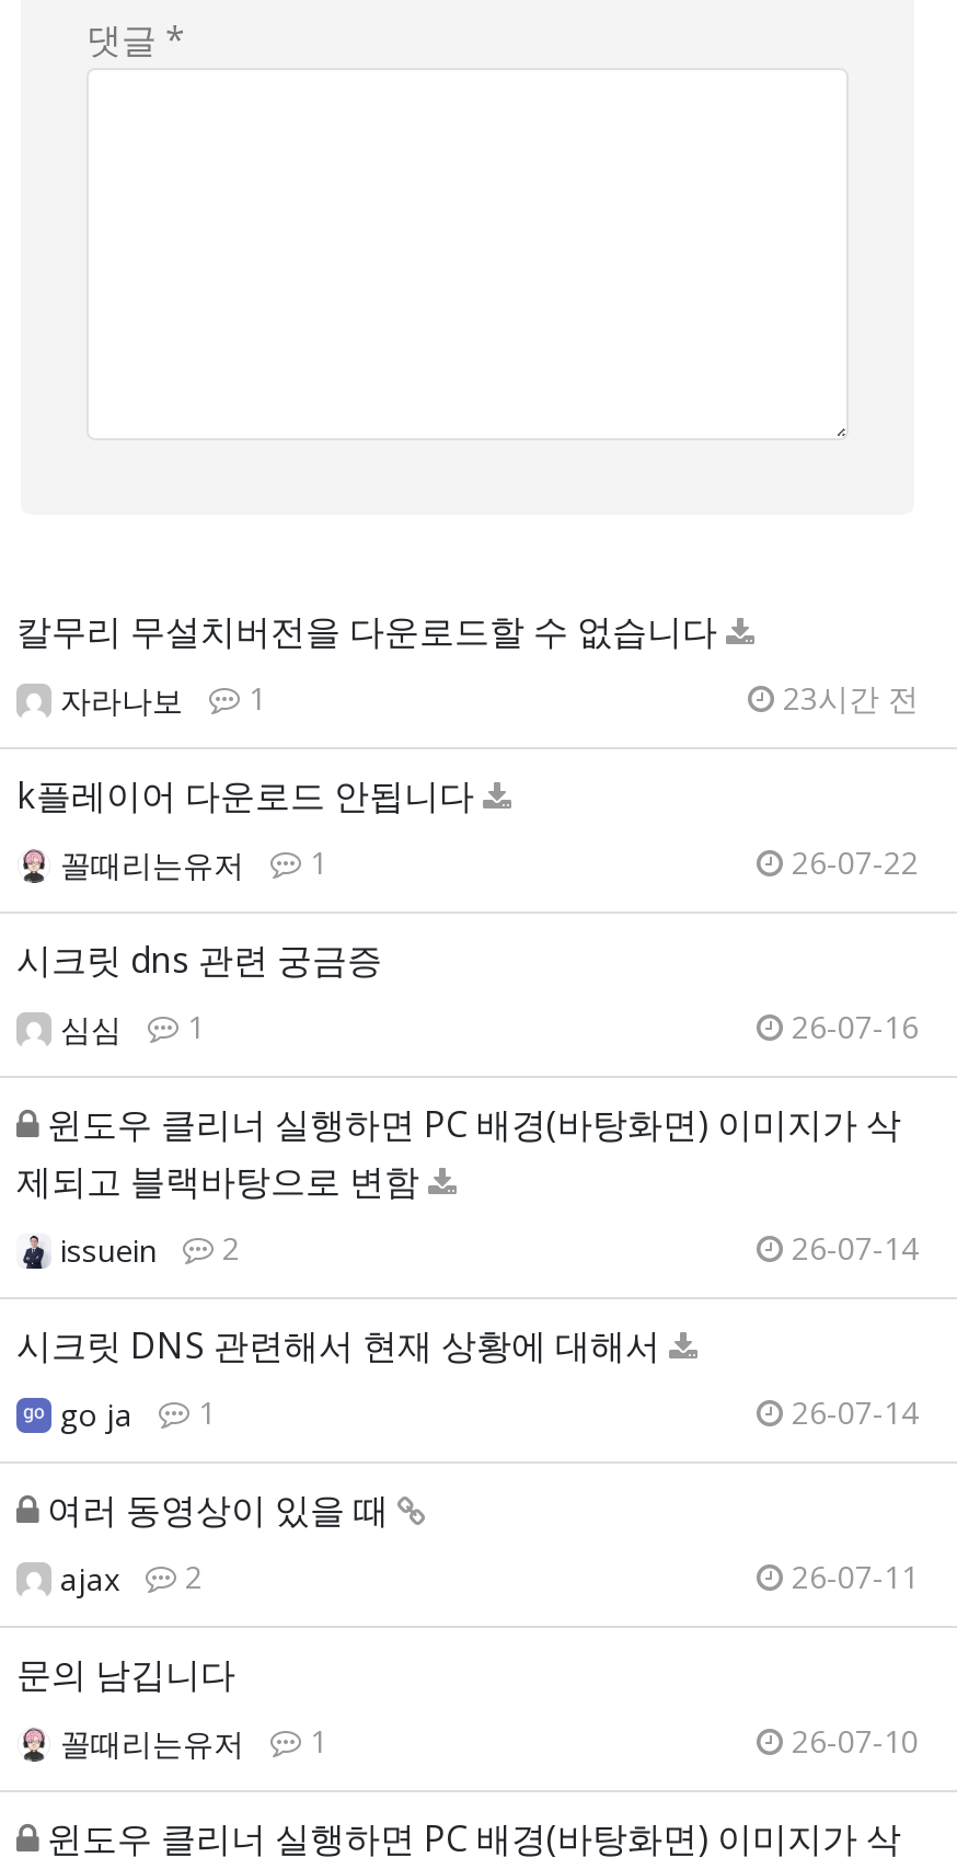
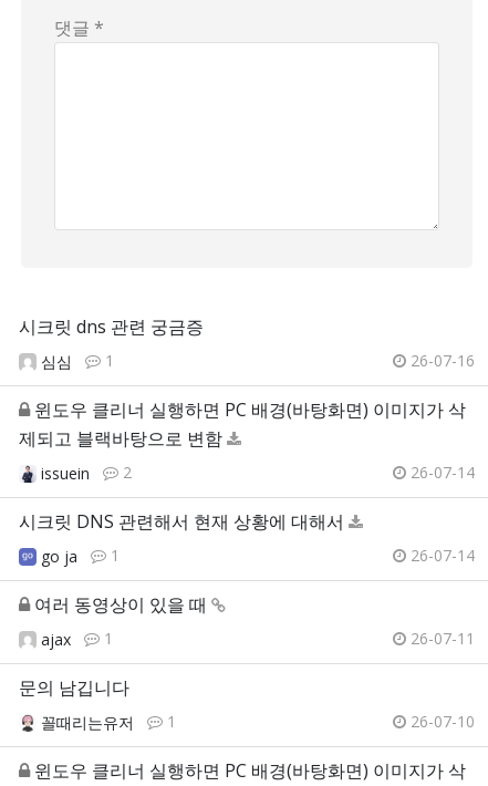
- 칼무리 무설치버전을 다운로드할 수 없습니다
- 자라나보
- 1
- 23시간 전
- k플레이어 다운로드 안됩니다
- 꼴때리는유저
- 1
- 26-07-22

- ajax 2
+ ajax 1
